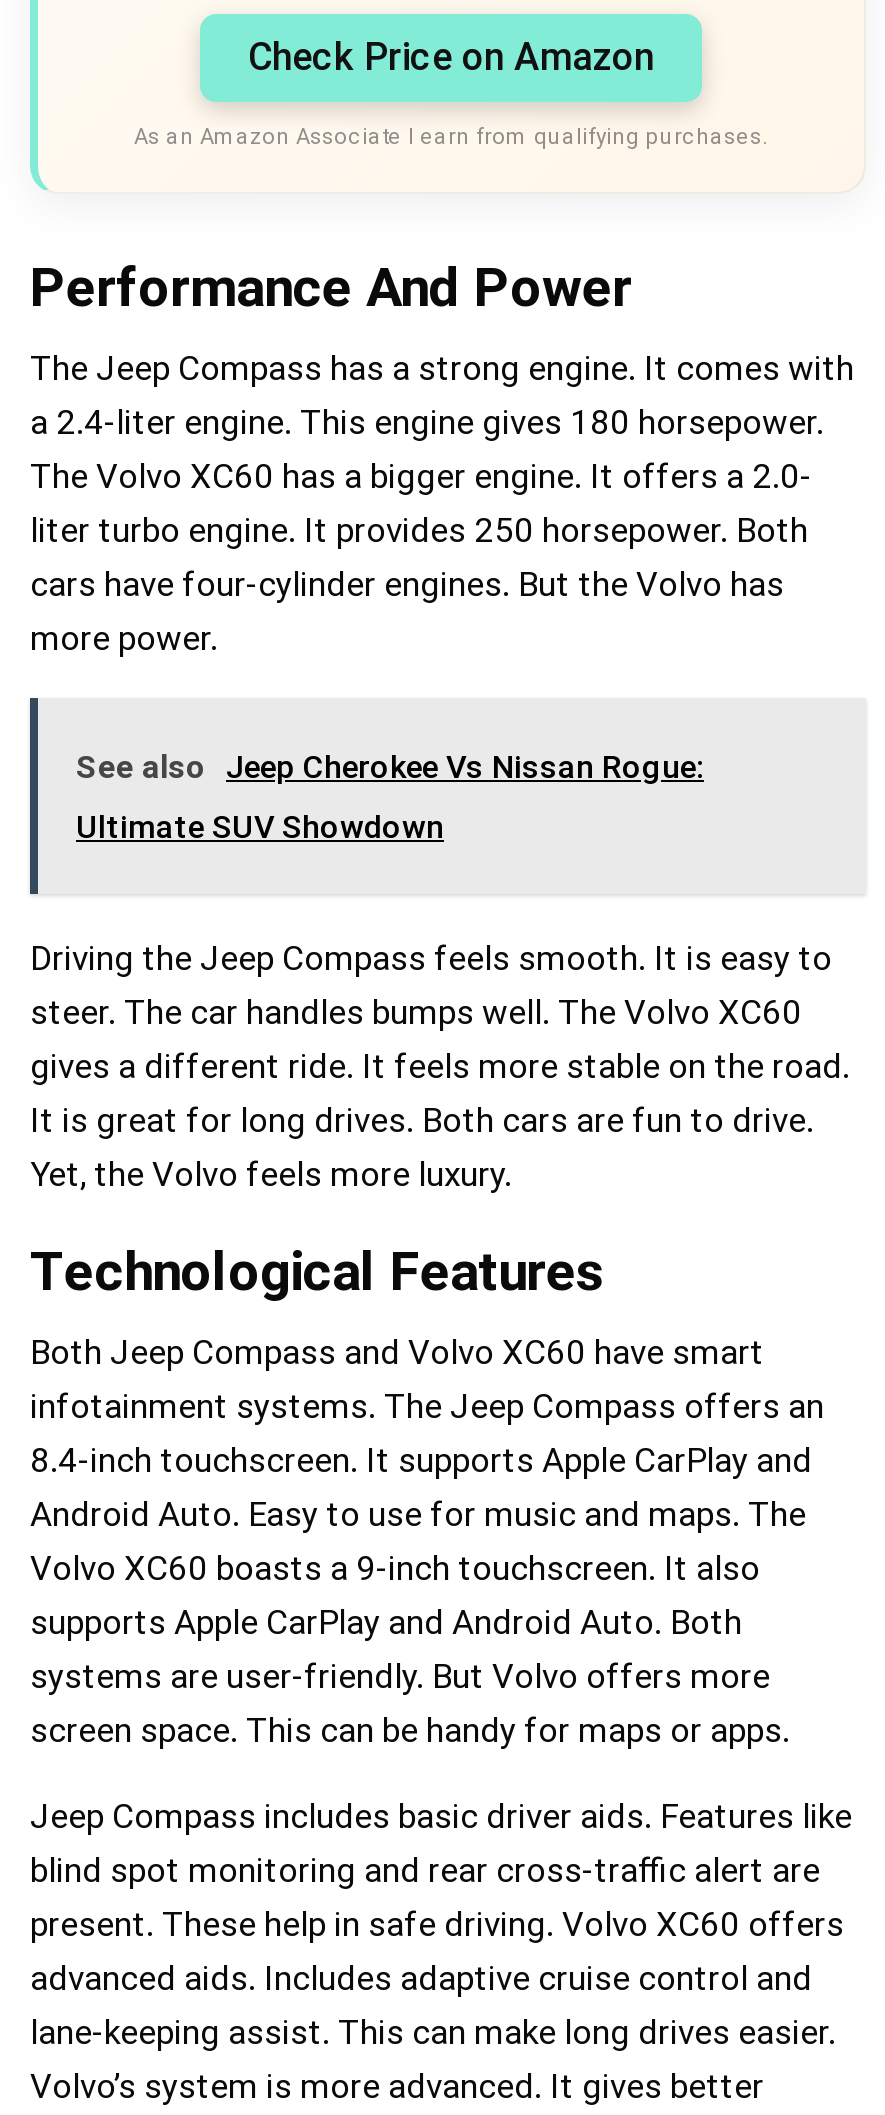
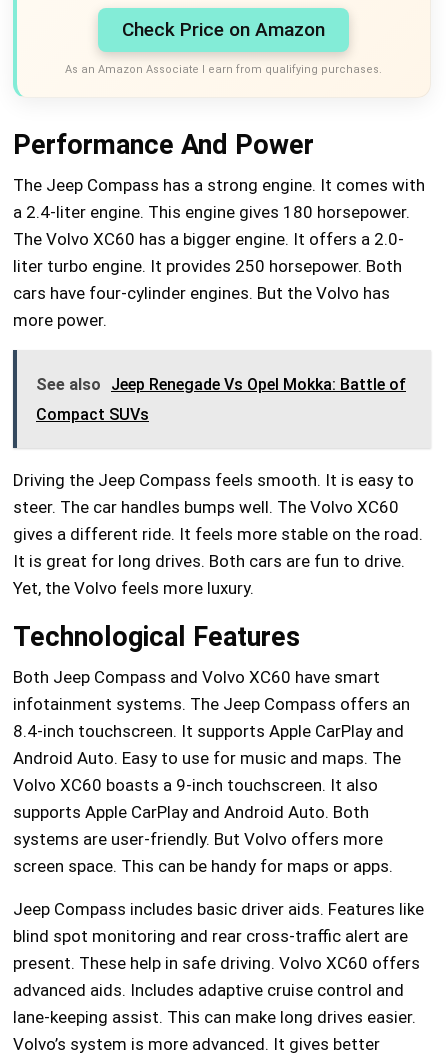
- See also Jeep Cherokee Vs Nissan Rogue:
+ See also Jeep Renegade Vs Opel Mokka: Battle of

- Ultimate SUV Showdown
+ Compact SUVs
